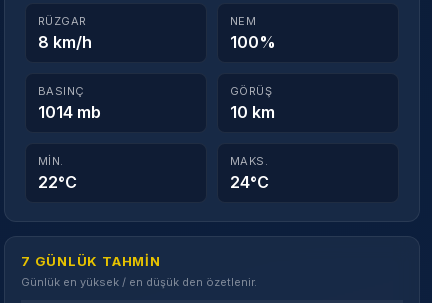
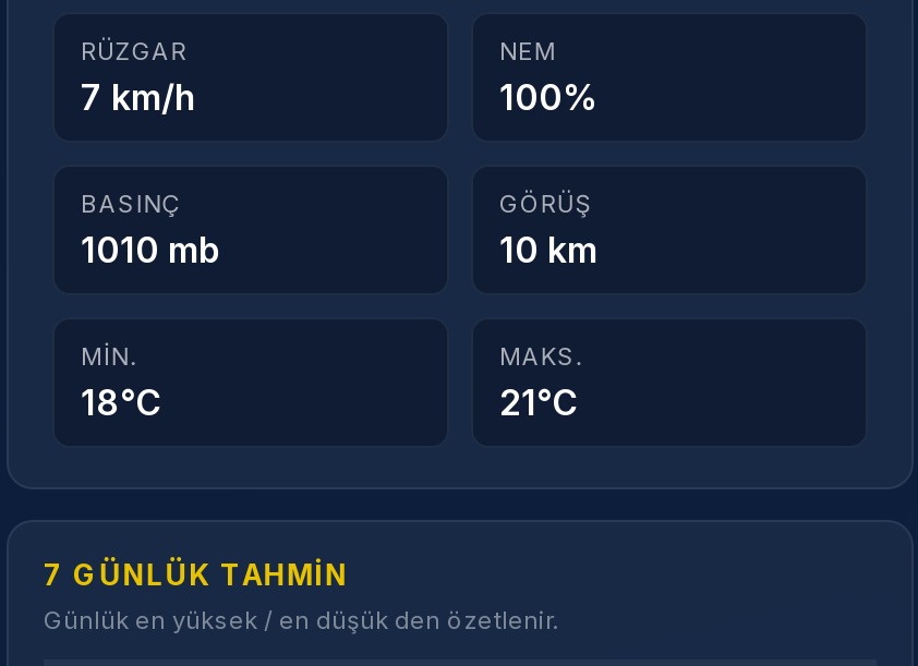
- 8 km/h
+ 7 km/h

- 1014 mb
+ 1010 mb

- 22°C
+ 18°C

- 24°C
+ 21°C
